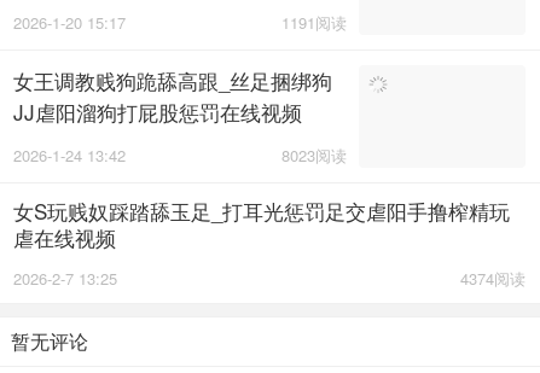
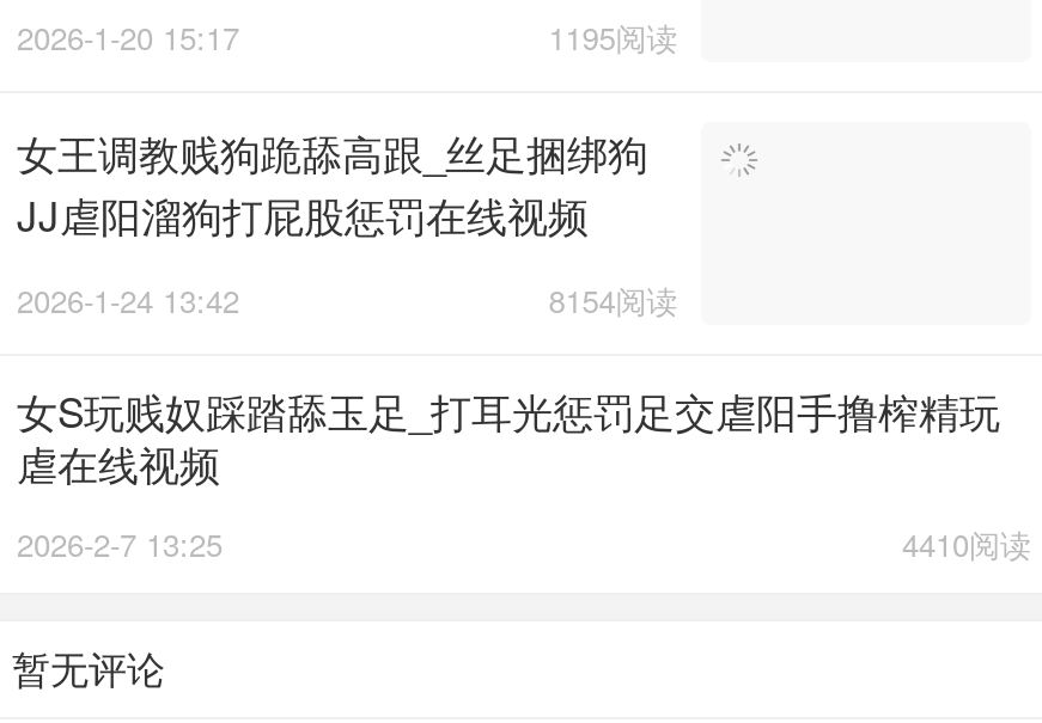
- 1191阅读
+ 1195阅读

- 8023阅读
+ 8154阅读

- 4374阅读
+ 4410阅读
